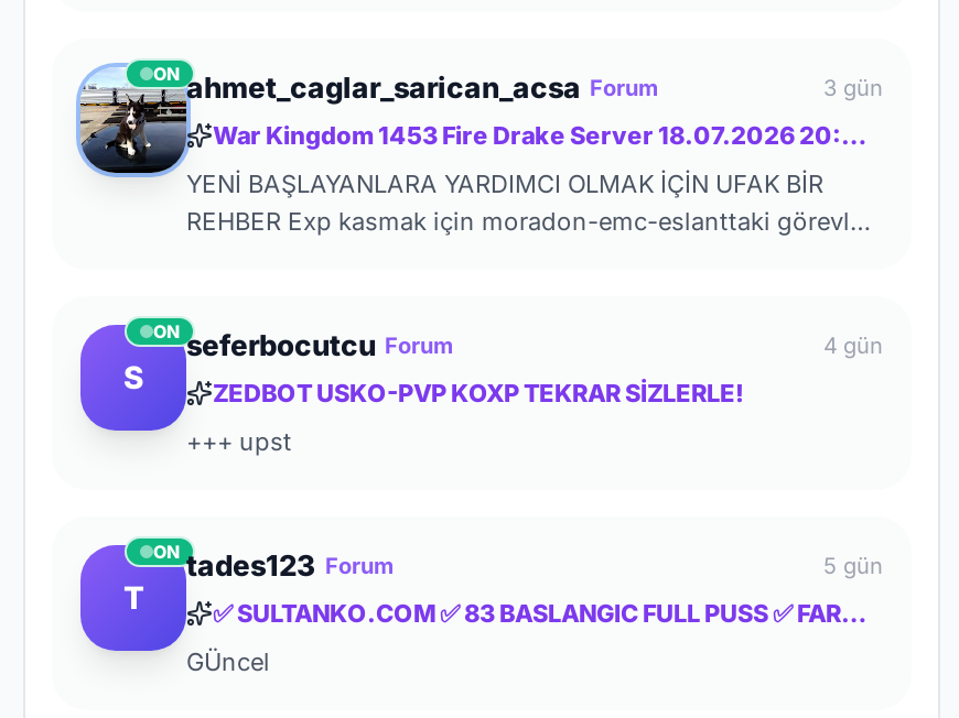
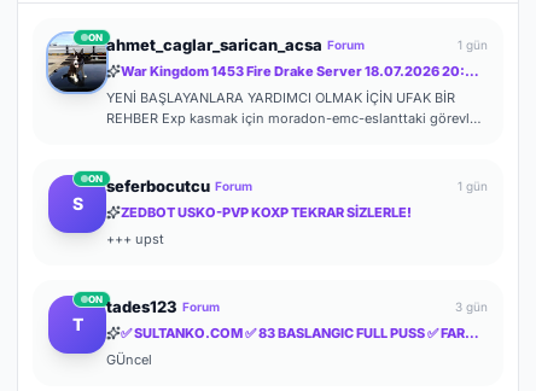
- 3 gün
+ 1 gün

- 4 gün
+ 1 gün

- 5 gün
+ 3 gün
